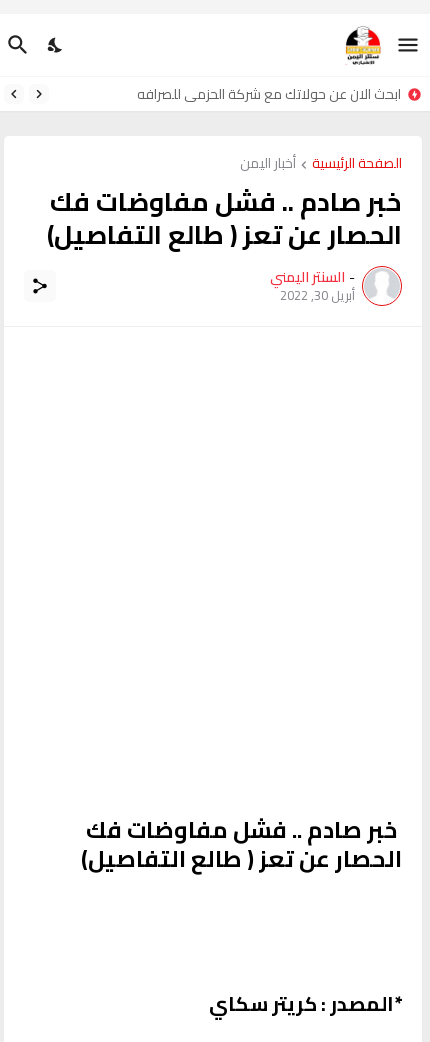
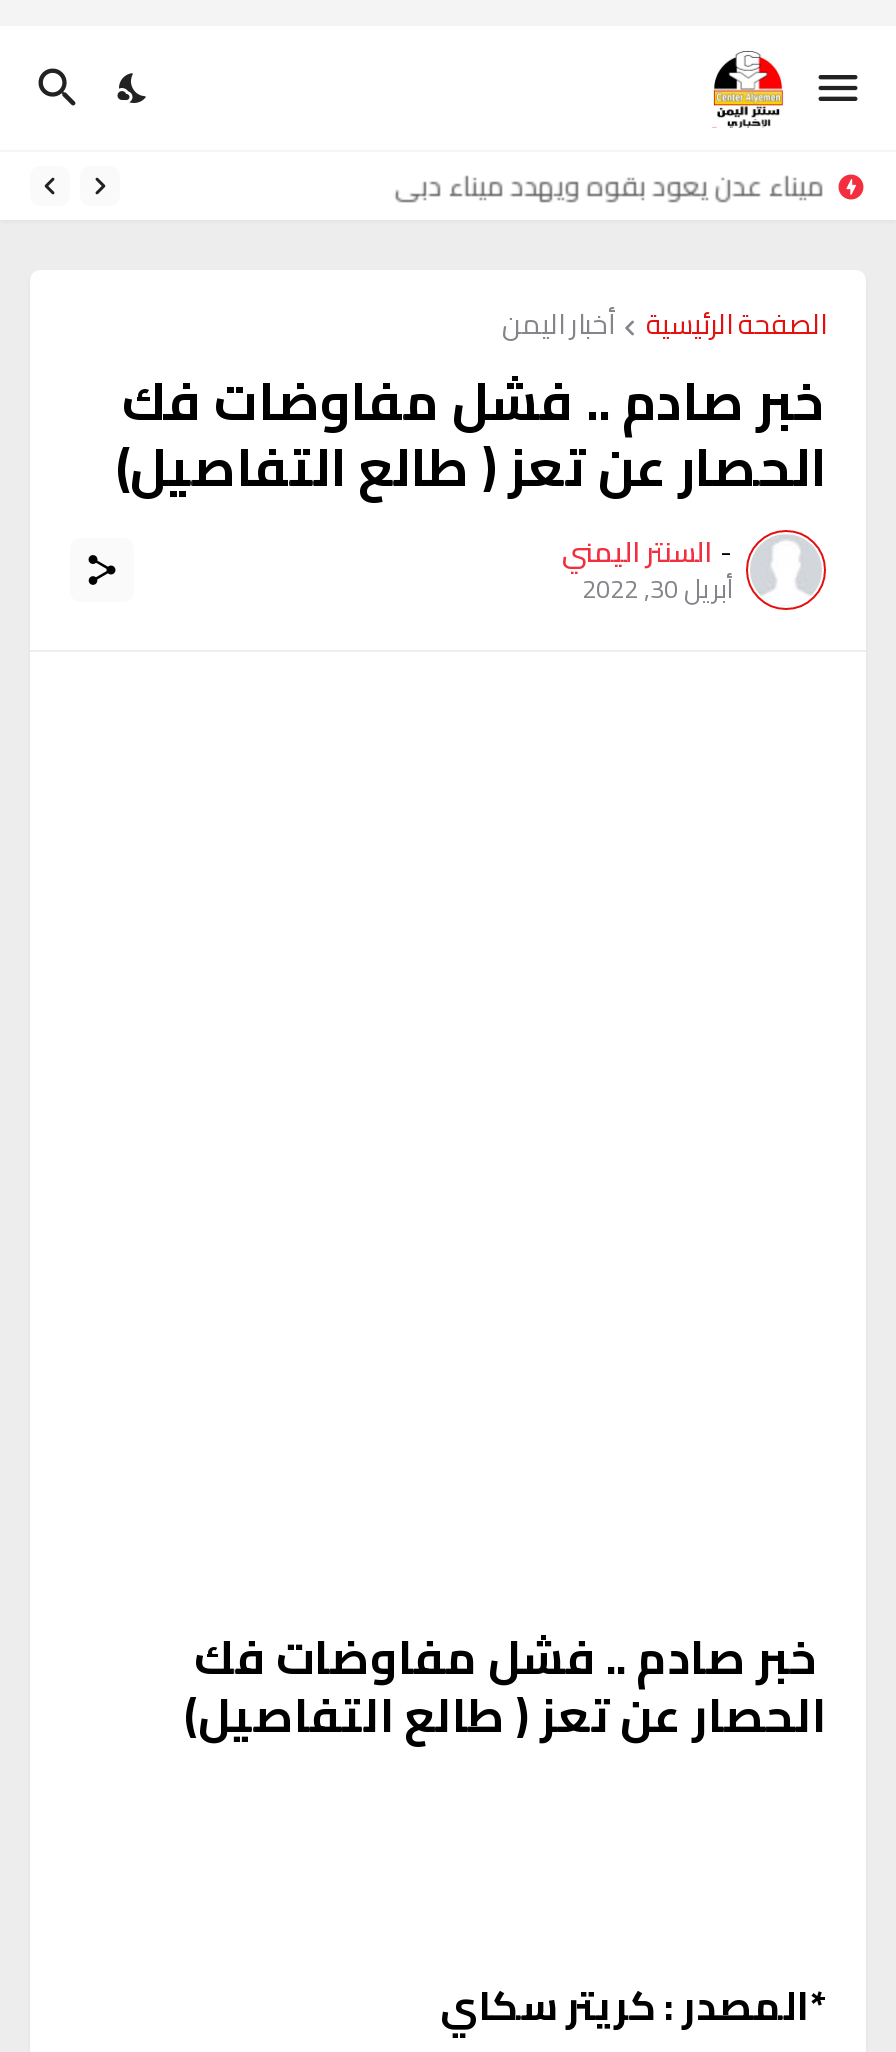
- ابحث الان عن حولاتك مع شركة الحزمي للصرافه
+ ميناء عدن يعود بقوه ويهدد ميناء دبي
